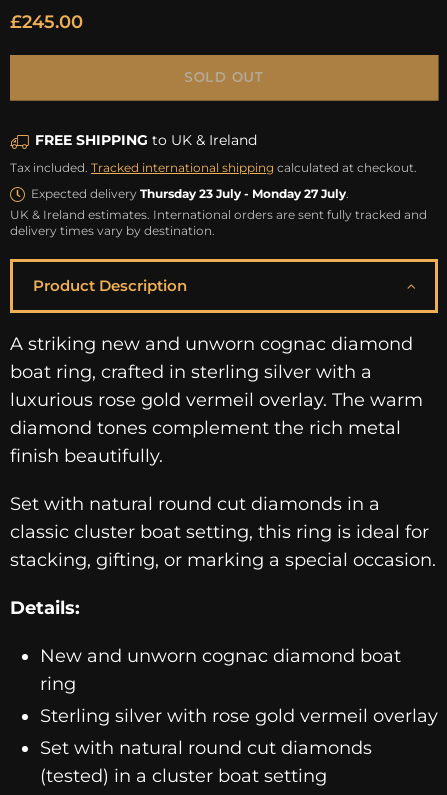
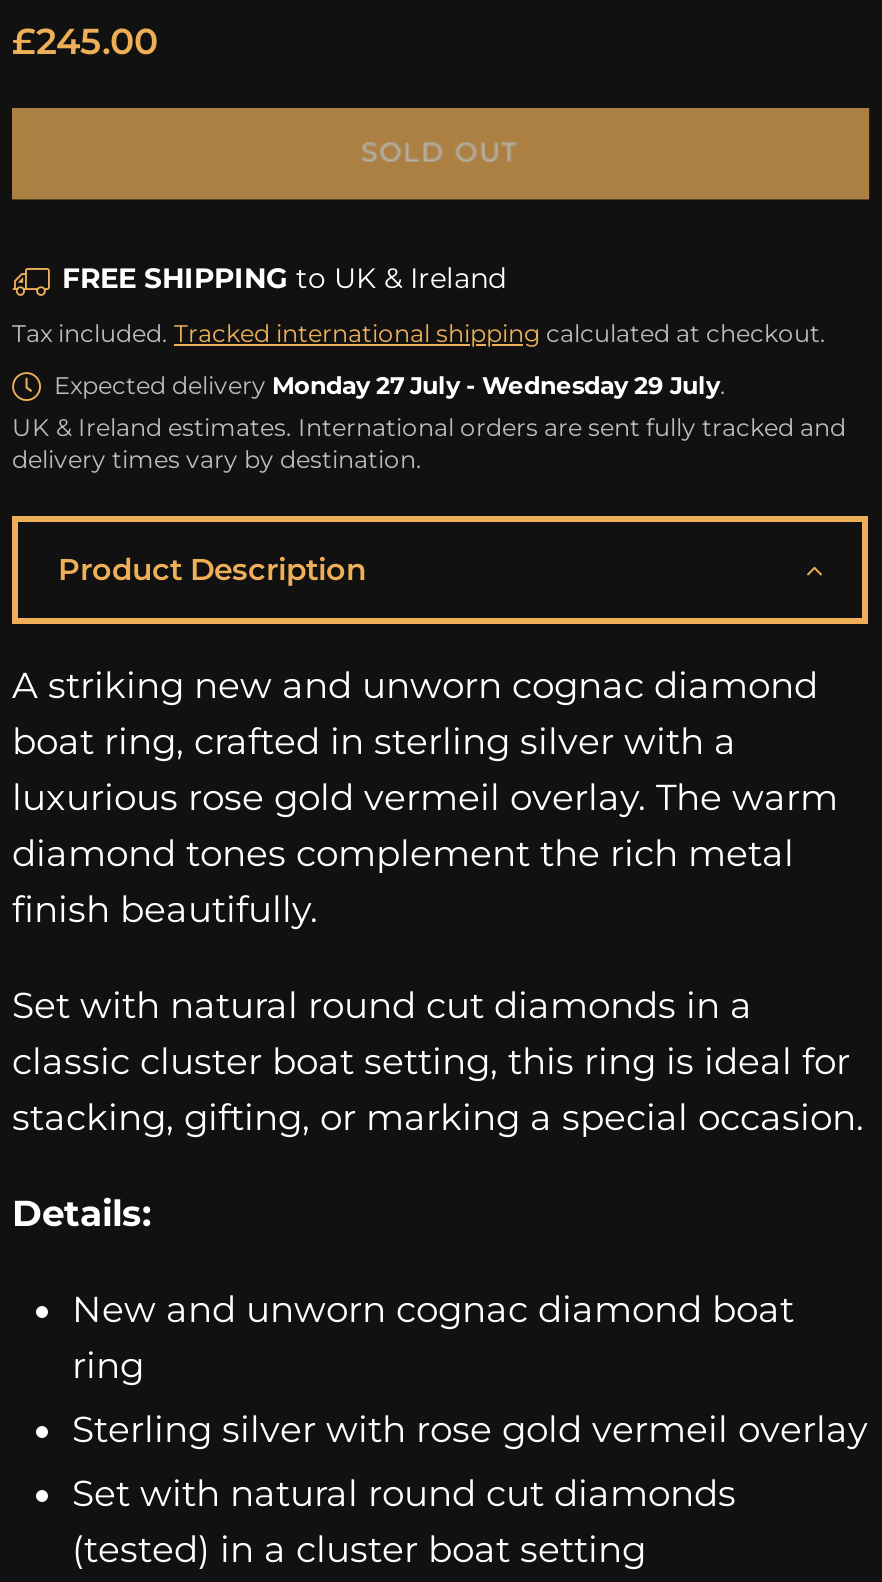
- Expected delivery Thursday 23 July - Monday 27 July.
+ Expected delivery Monday 27 July - Wednesday 29 July.
